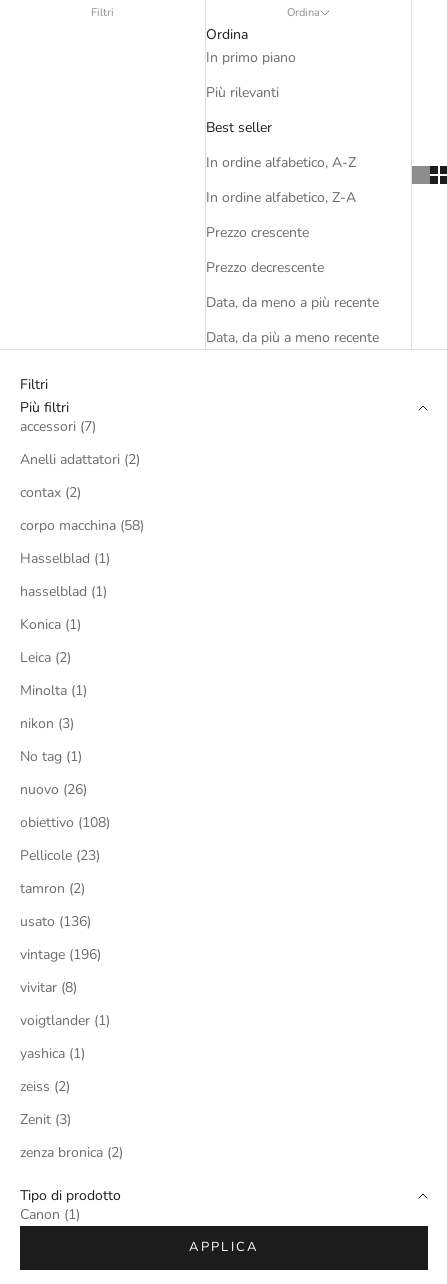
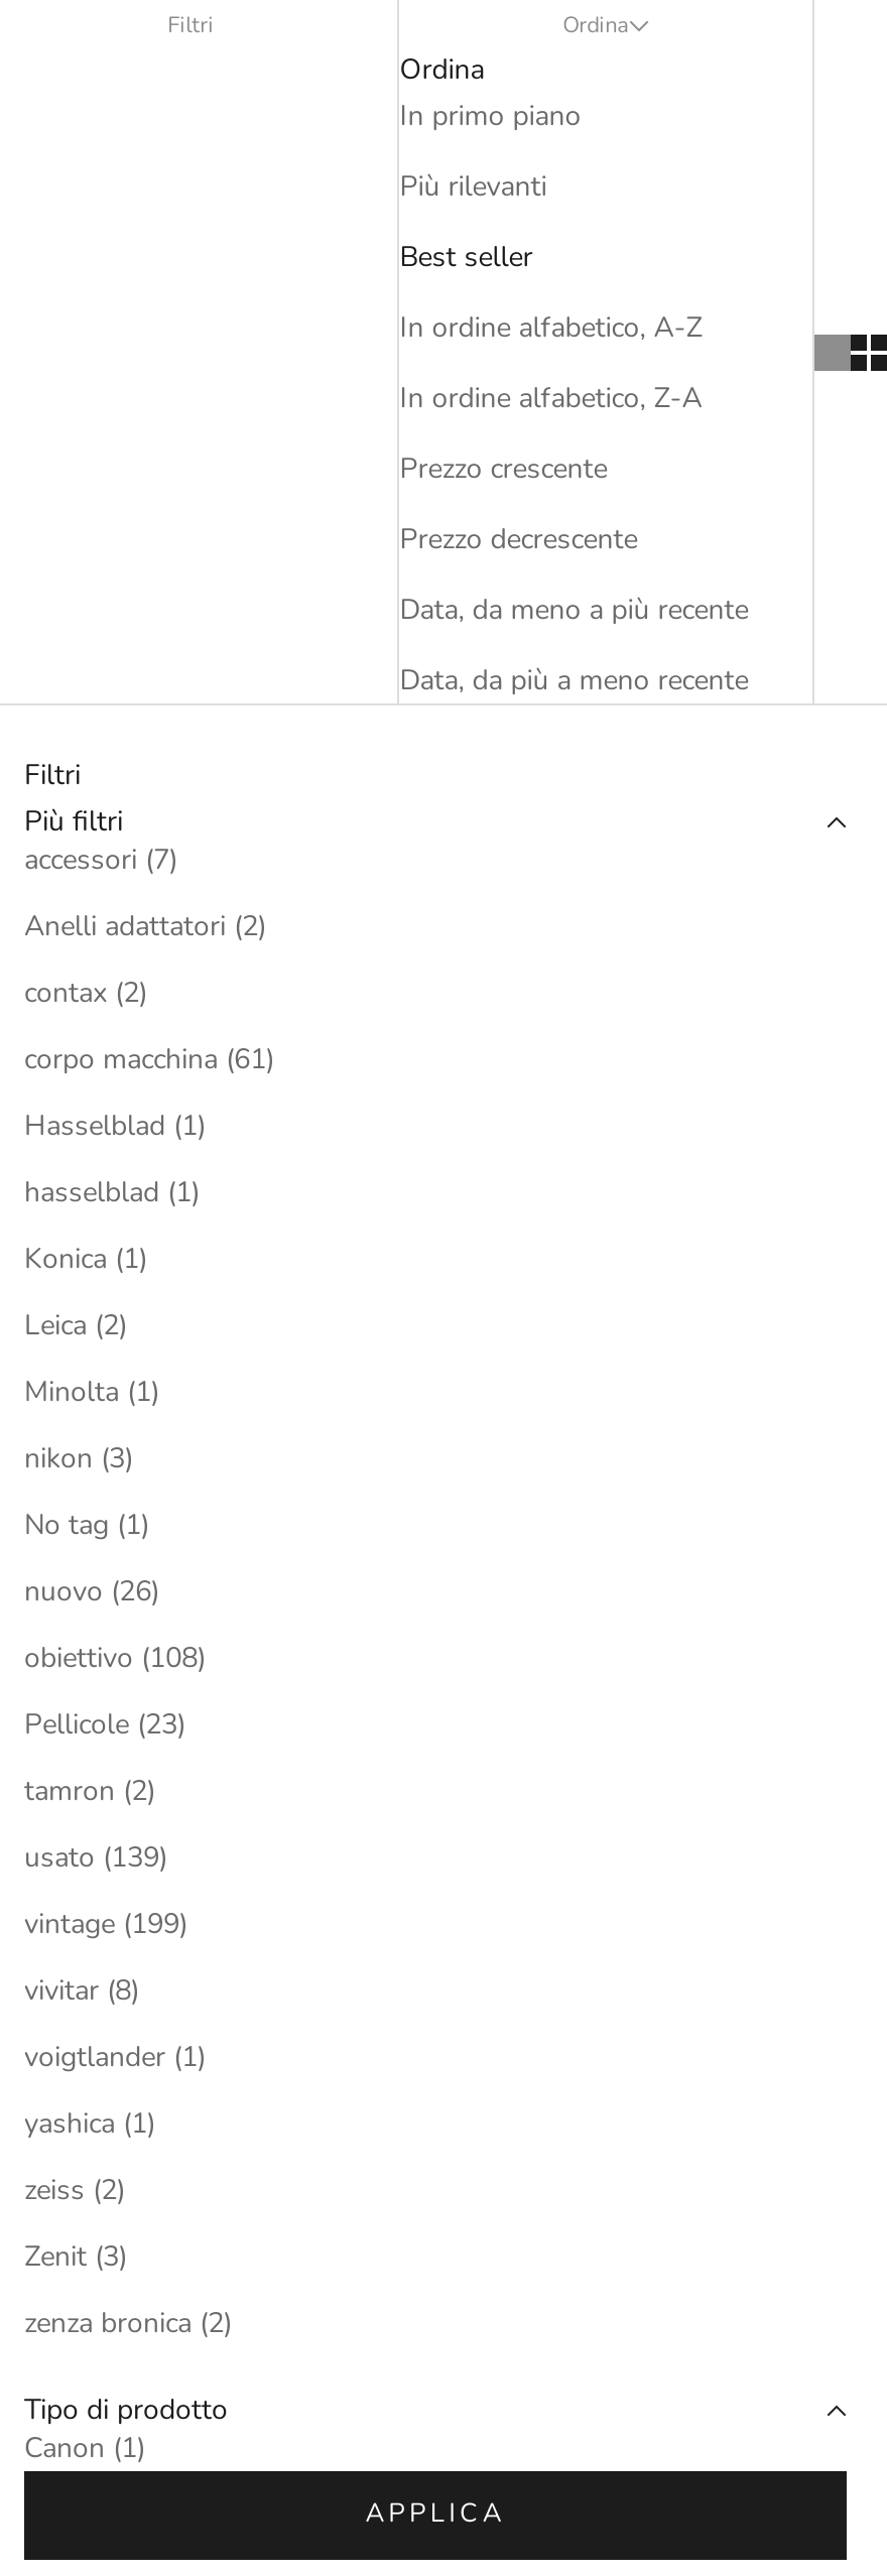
- corpo macchina (58)
+ corpo macchina (61)

- usato (136)
+ usato (139)

- vintage (196)
+ vintage (199)
